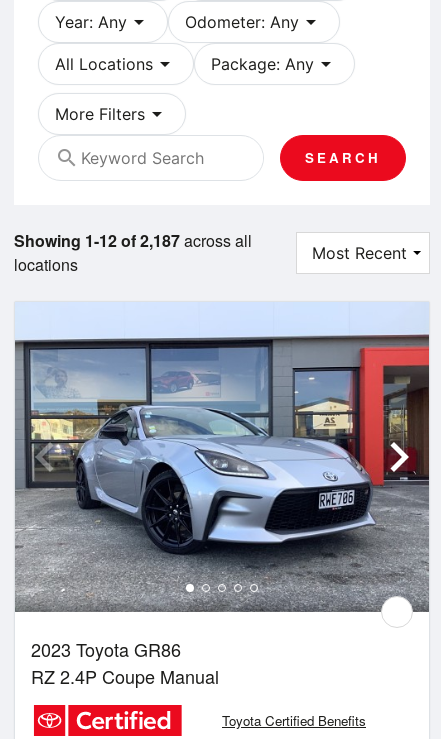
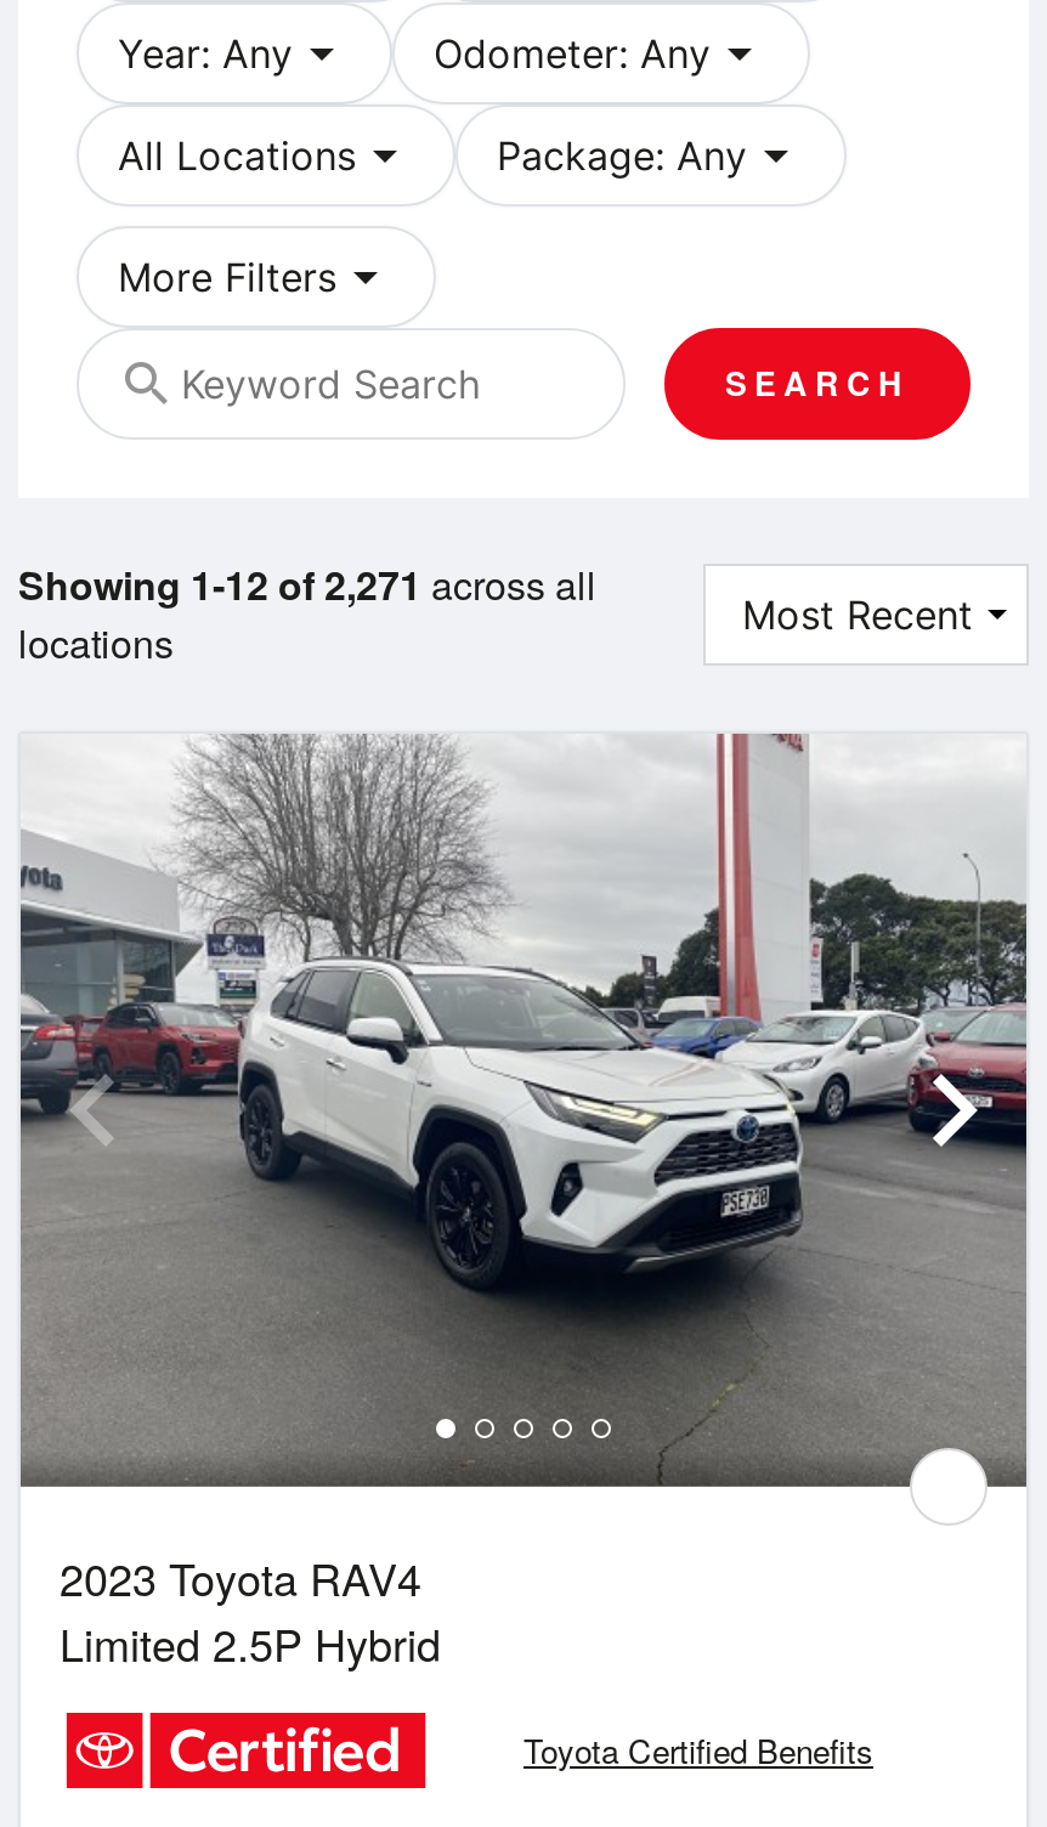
- Showing 1-12 of 2,187 across all
+ Showing 1-12 of 2,271 across all

- [image]
- 2023 Toyota GR86
- RZ 2.4P Coupe Manual
+ [image]
+ 2023 Toyota RAV4
+ Limited 2.5P Hybrid
